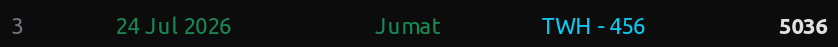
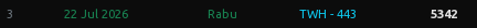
- 24 Jul 2026
- Jumat
- TWH - 456
- 5036
+ 22 Jul 2026
+ Rabu
+ TWH - 443
+ 5342
